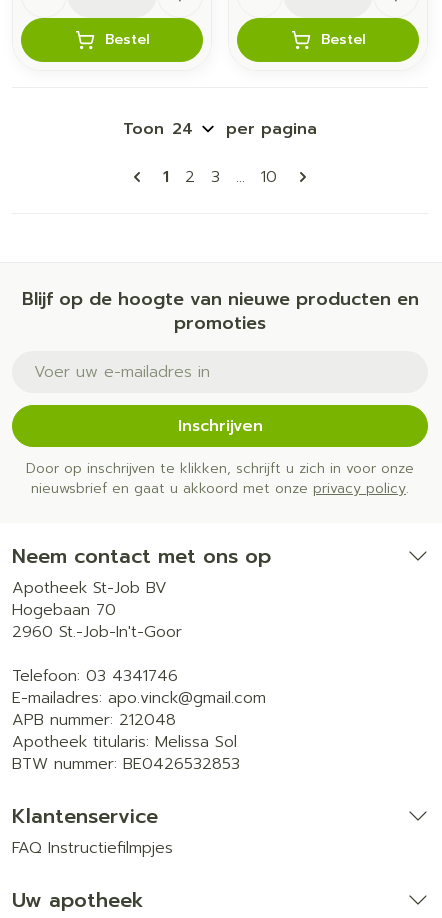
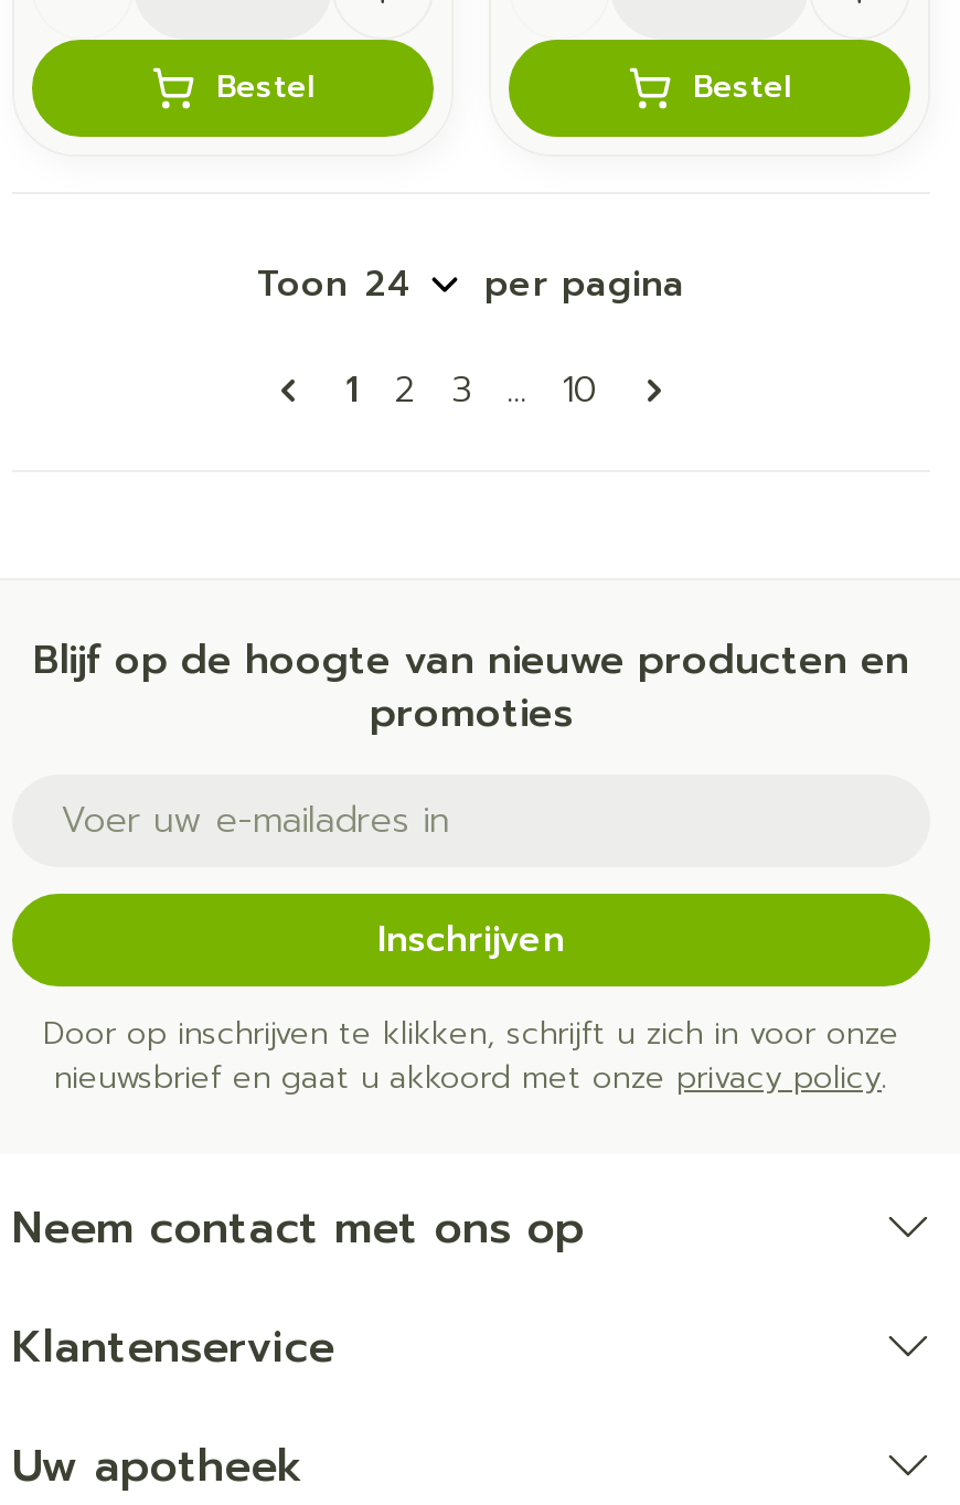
- Apotheek St-Job BV
- Hogebaan 70
- 2960 St.-Job-In't-Goor
- Telefoon: 03 4341746
- E-mailadres: apo.vinck@gmail.com
- APB nummer: 212048
- Apotheek titularis: Melissa Sol
- BTW nummer: BE0426532853

- FAQ Instructiefilmpjes
